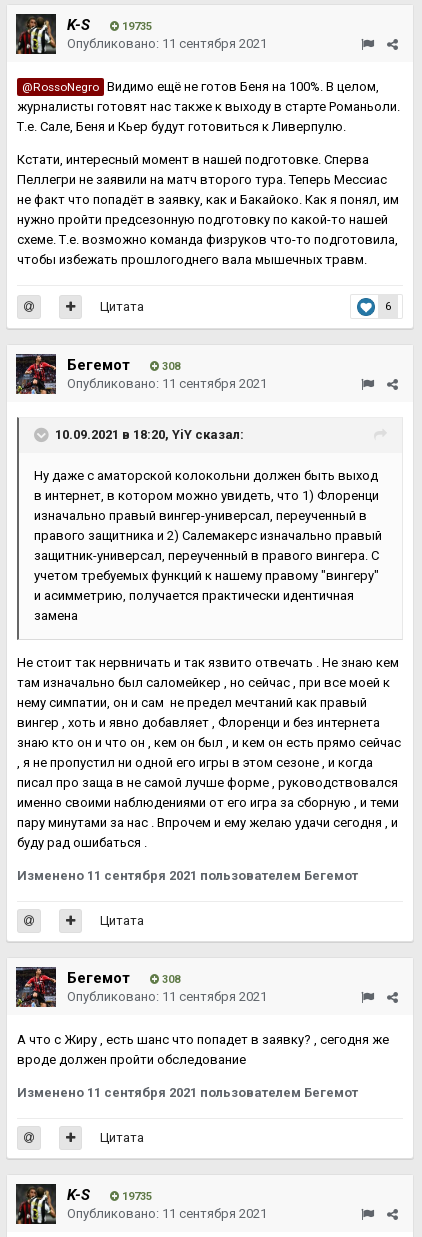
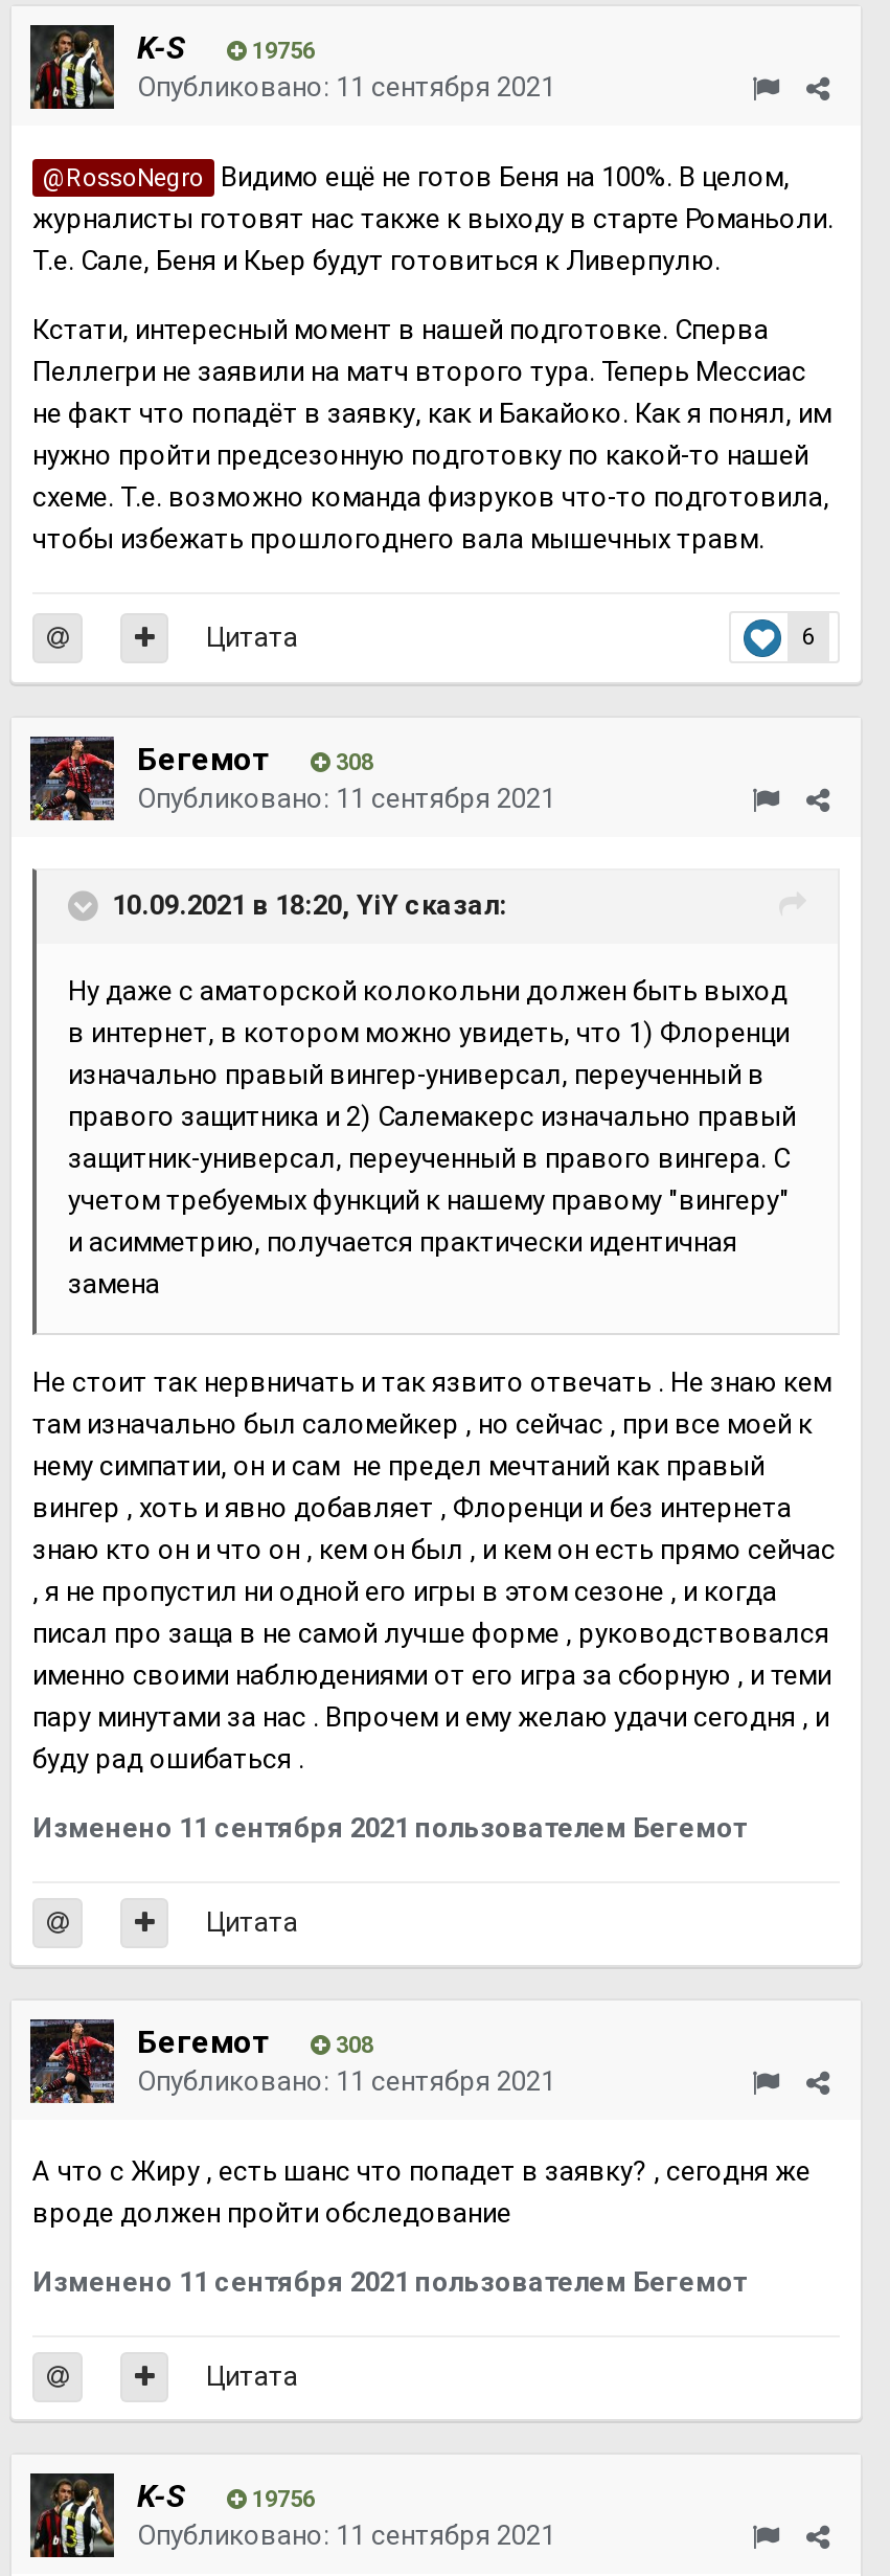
- 19735
+ 19756

- 19735
+ 19756
